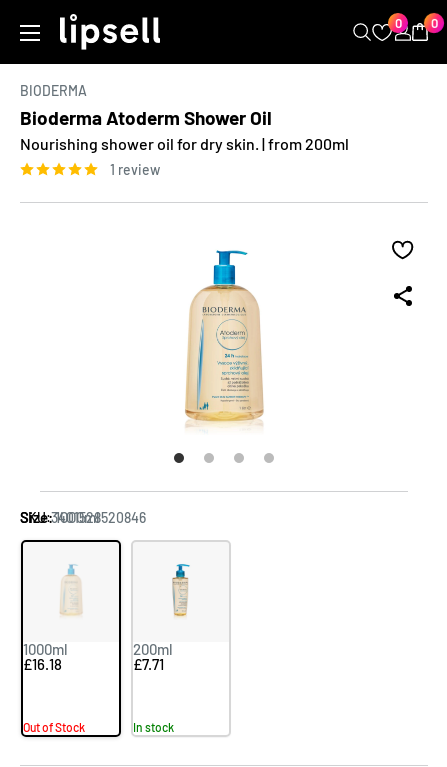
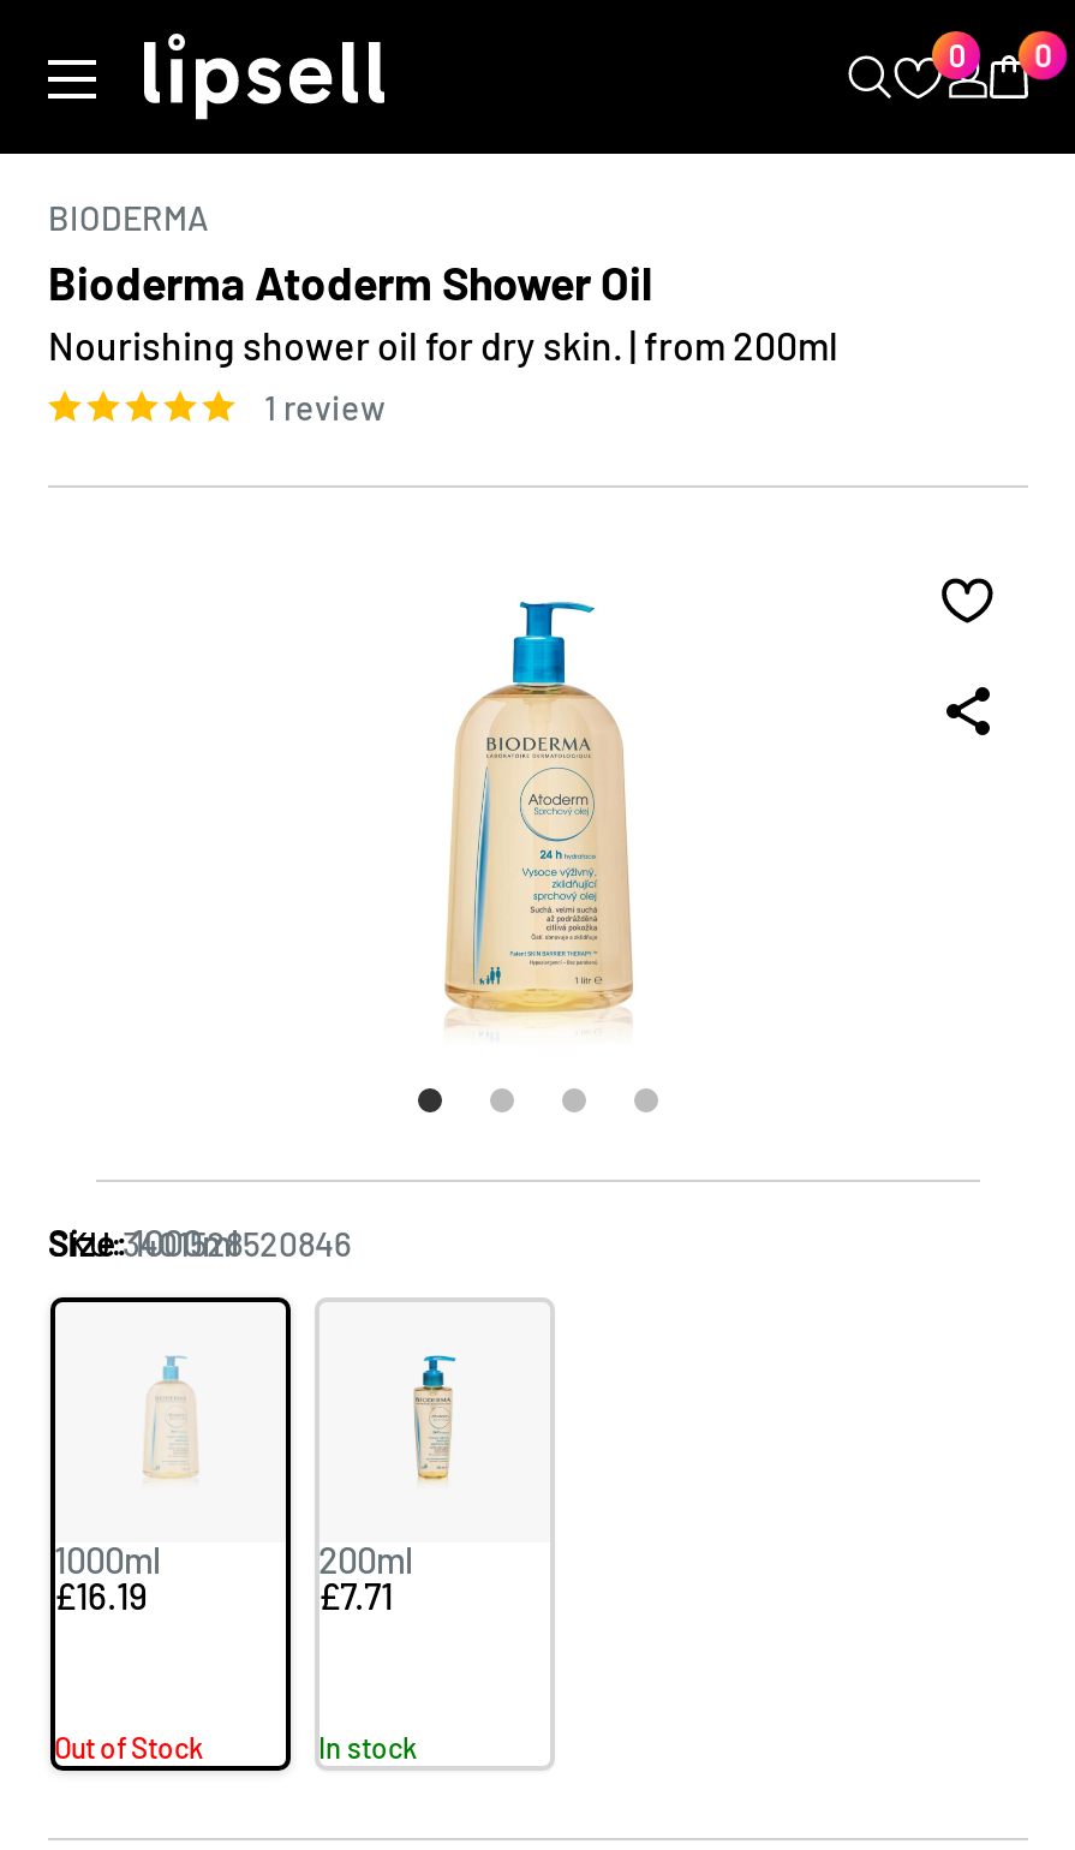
- £16.18
+ £16.19
